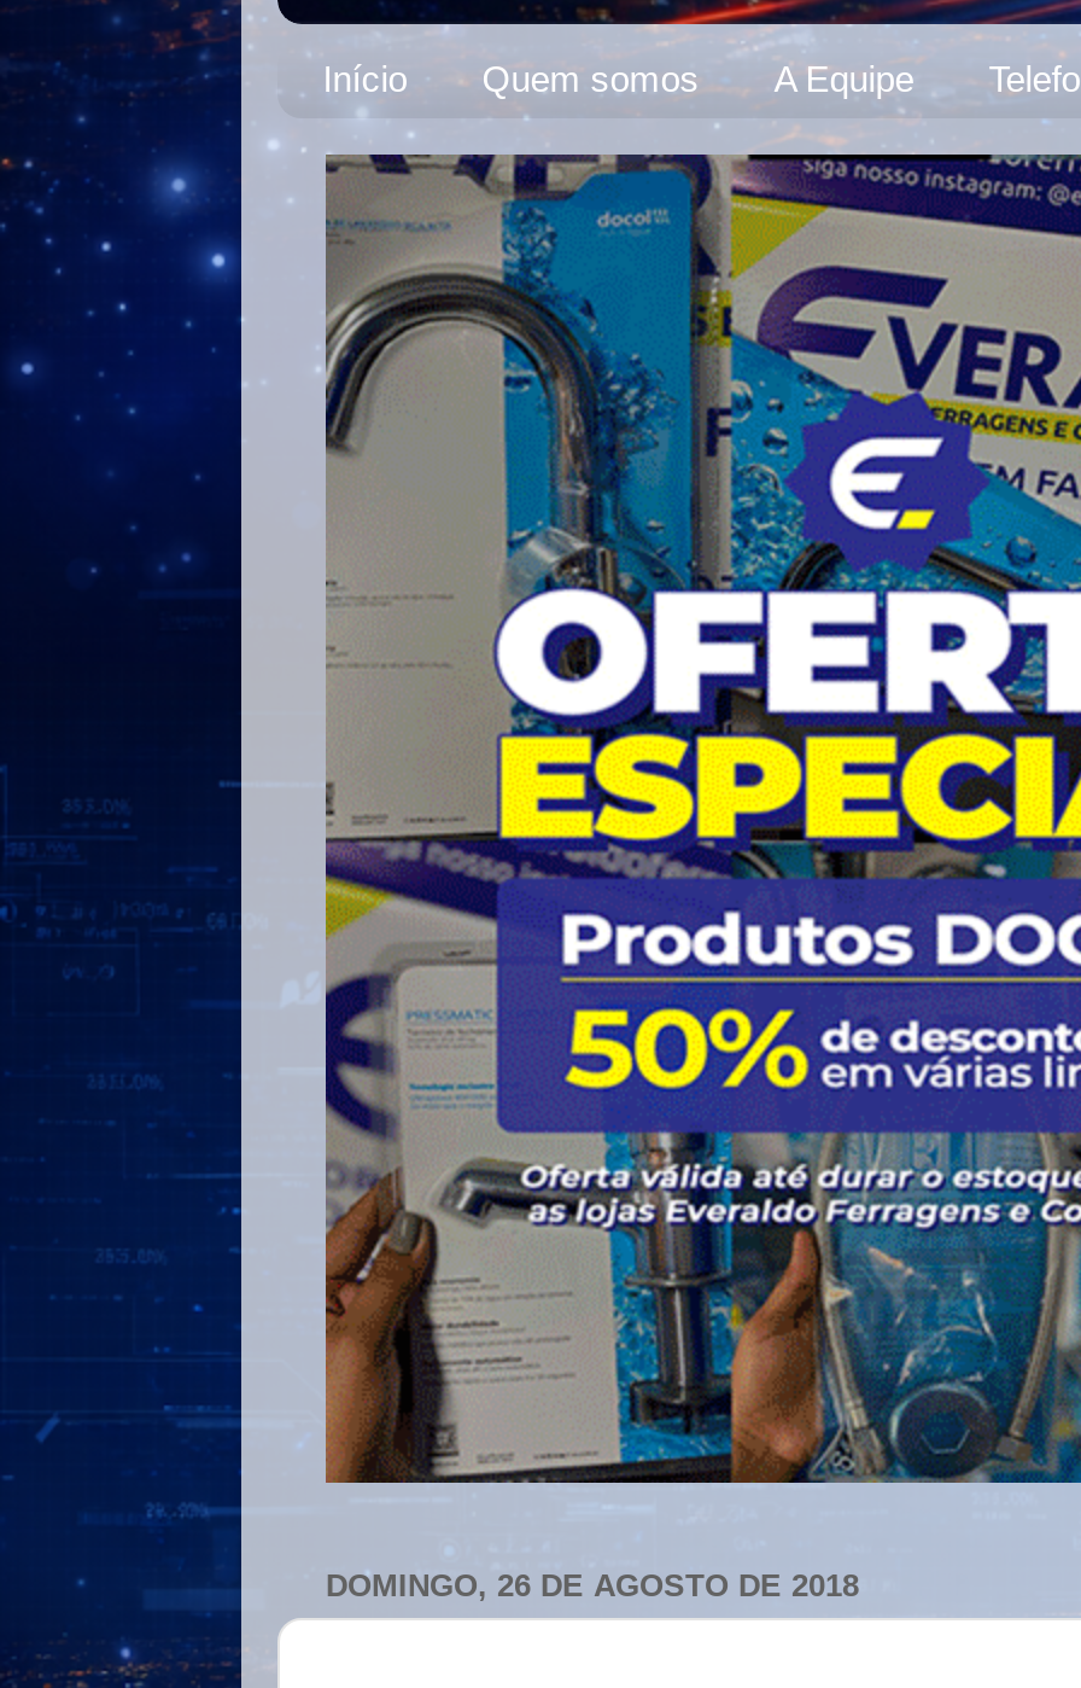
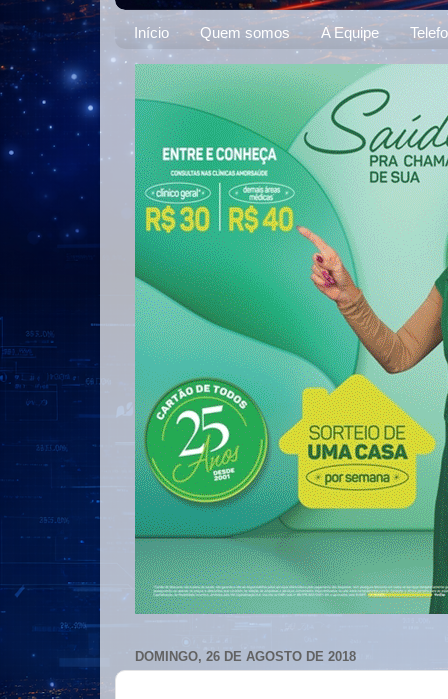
- [image]
+ [image]
